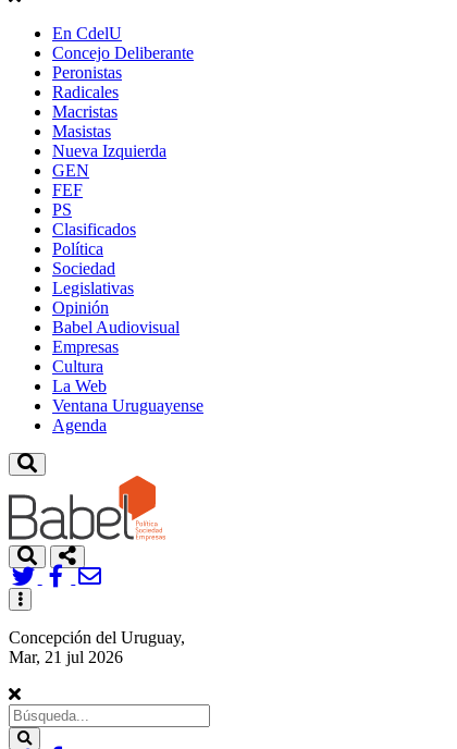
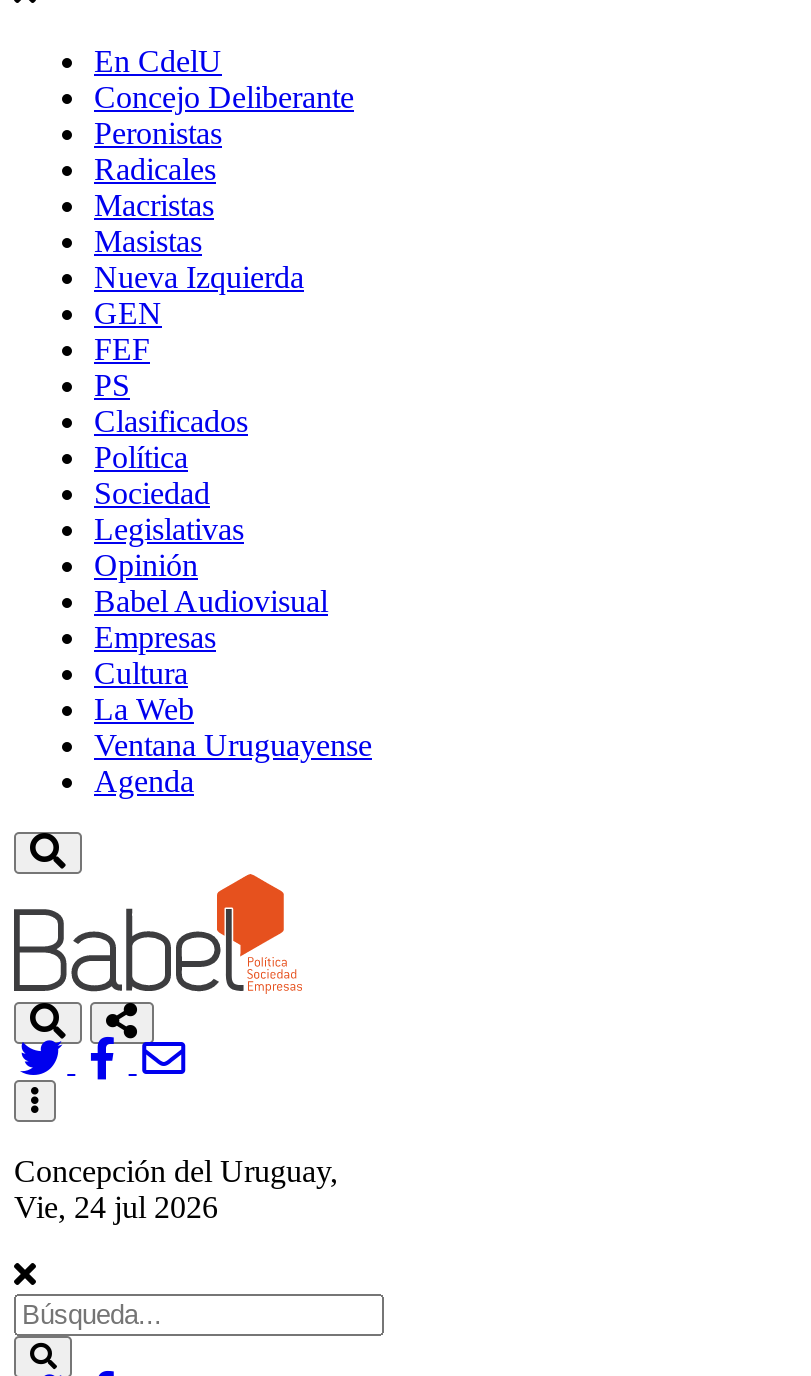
- Mar, 21 jul 2026
+ Vie, 24 jul 2026
